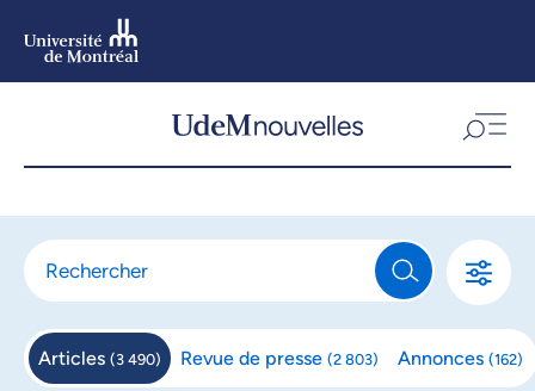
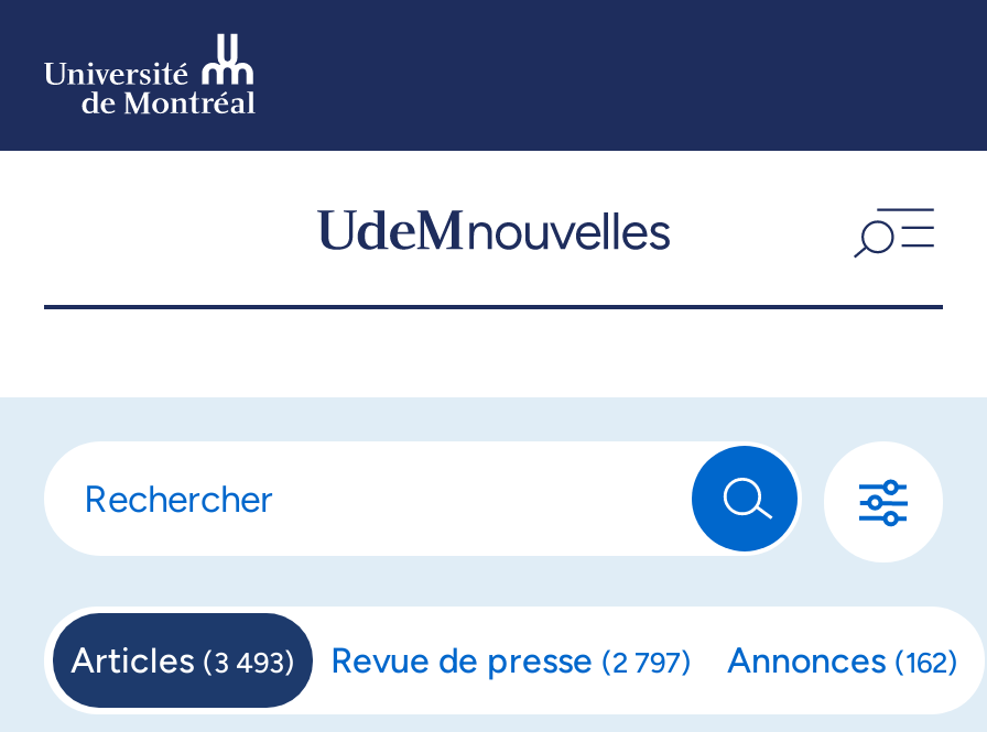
- Articles (3 490)
+ Articles (3 493)

- Revue de presse (2 803)
+ Revue de presse (2 797)
